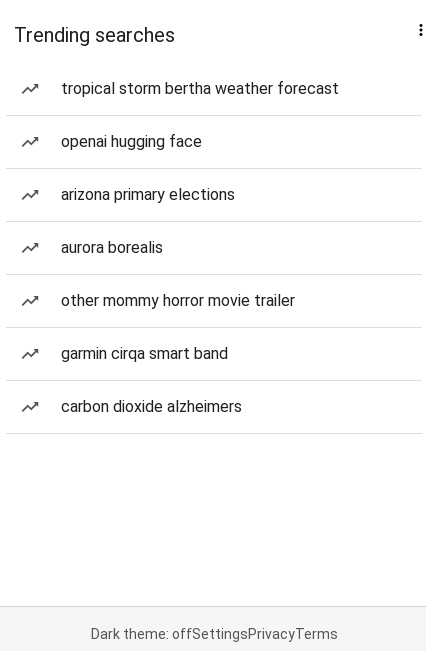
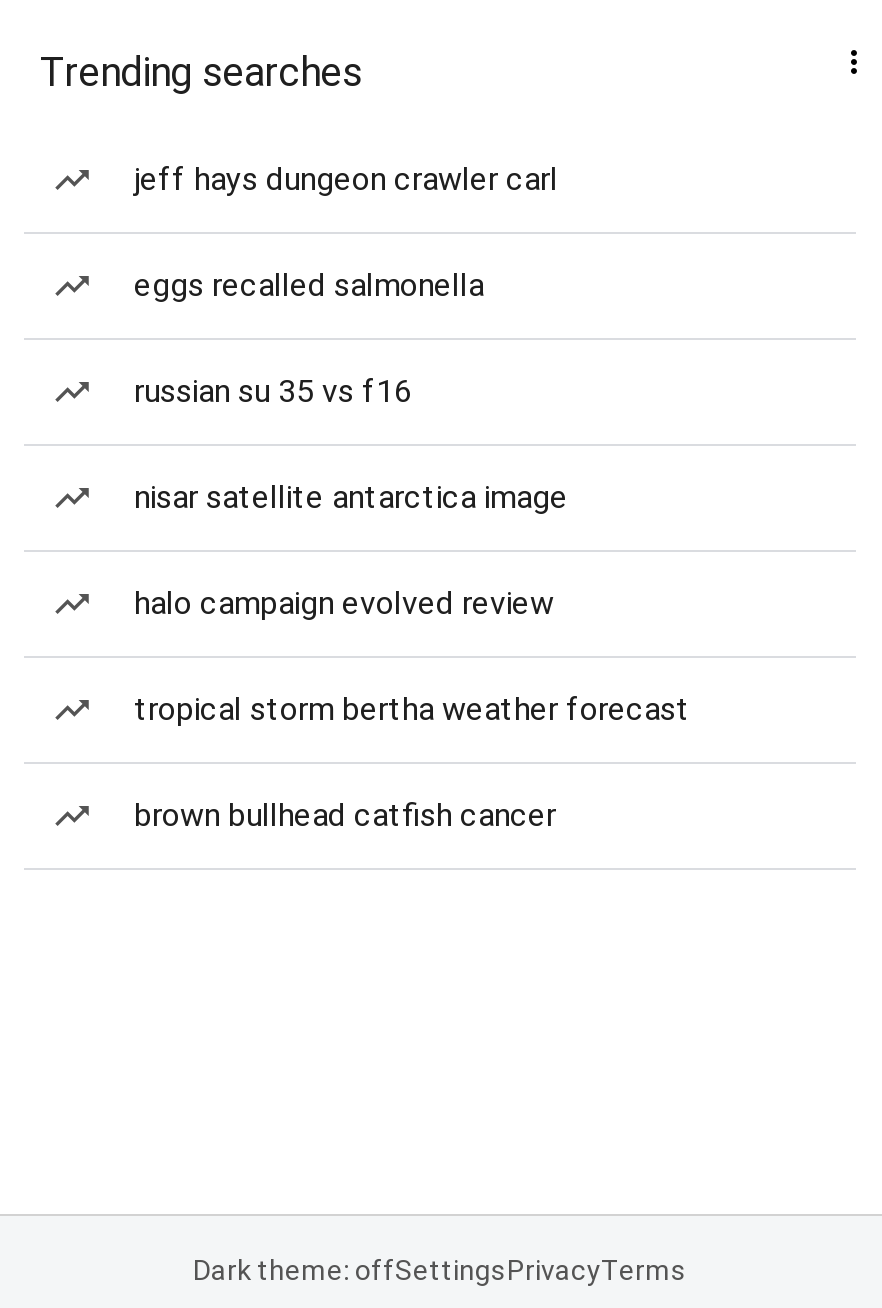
+ jeff hays dungeon crawler carl
+ eggs recalled salmonella
+ russian su 35 vs f16
+ nisar satellite antarctica image
+ halo campaign evolved review

moved down: tropical storm bertha weather forecast

- openai hugging face
- arizona primary elections
- aurora borealis
- other mommy horror movie trailer
- garmin cirqa smart band
- carbon dioxide alzheimers
+ brown bullhead catfish cancer
